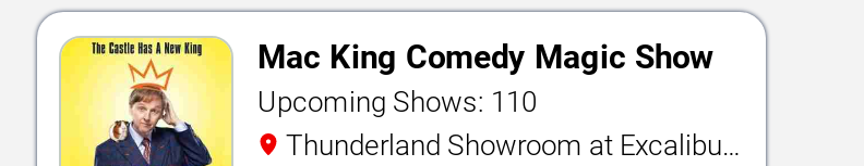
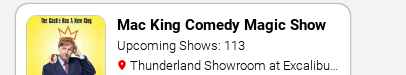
- Upcoming Shows: 110
+ Upcoming Shows: 113
